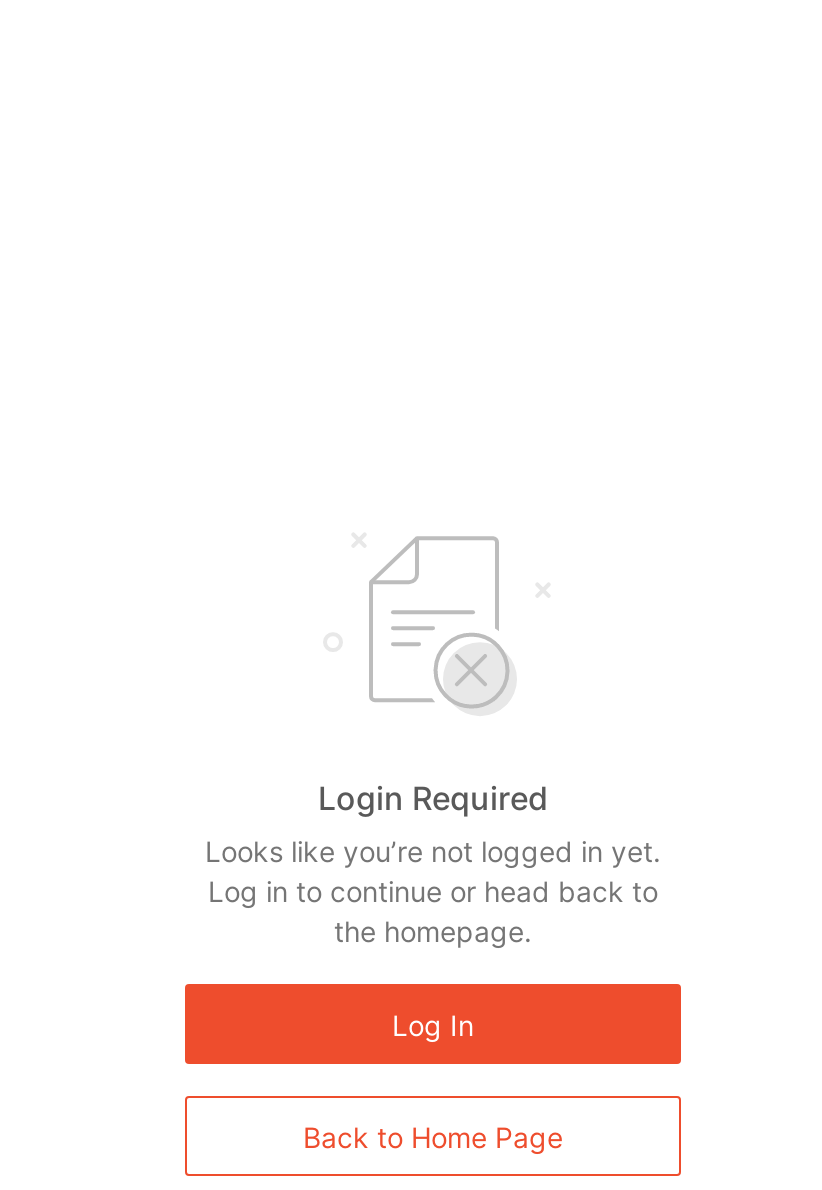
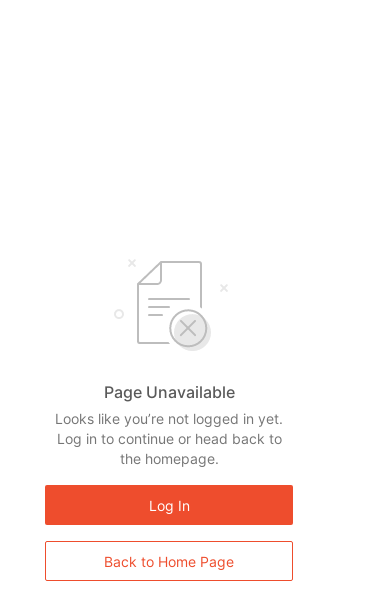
- Login Required
+ Page Unavailable
